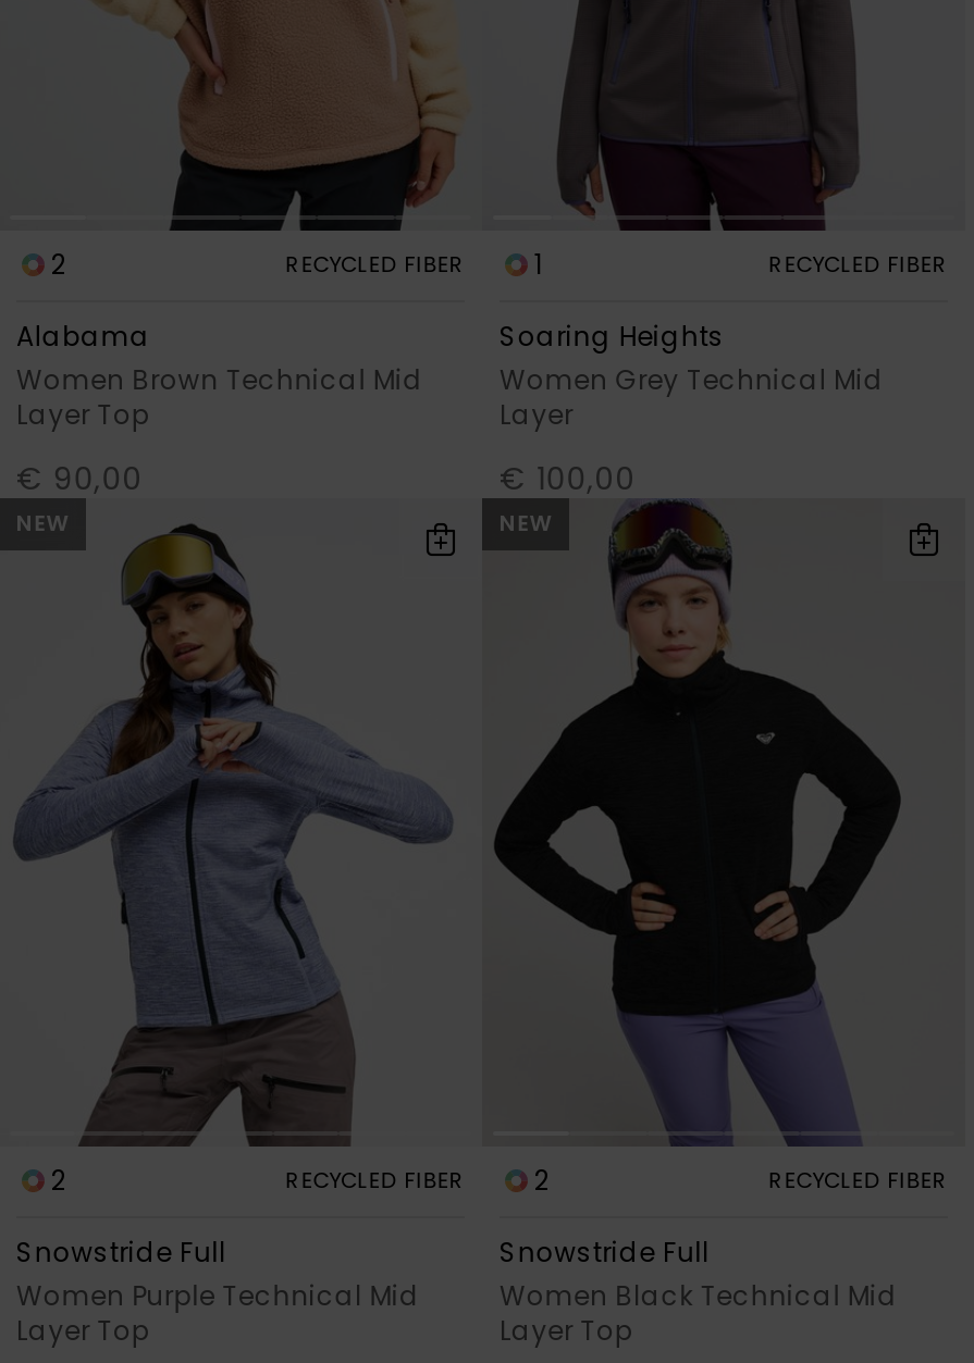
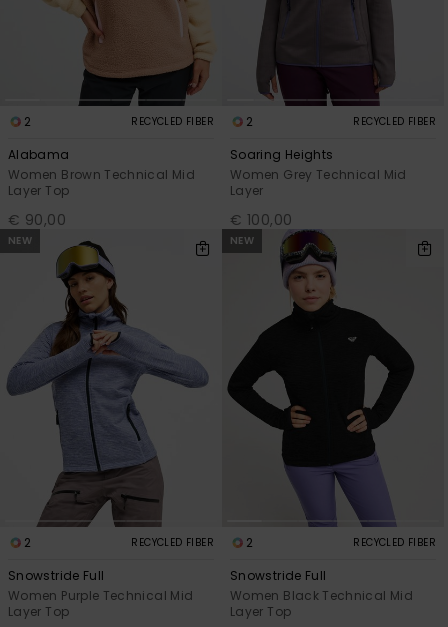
- 1
+ 2
